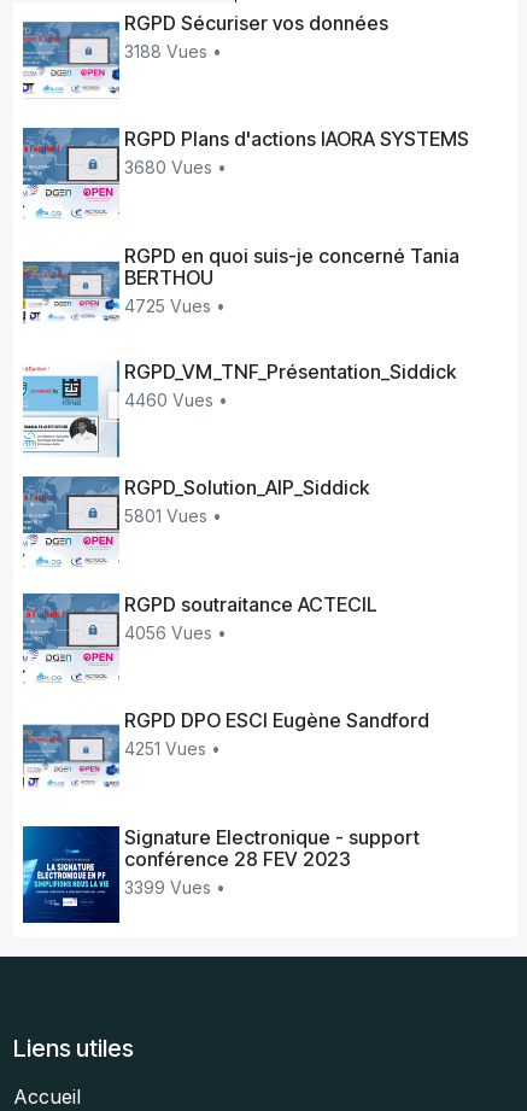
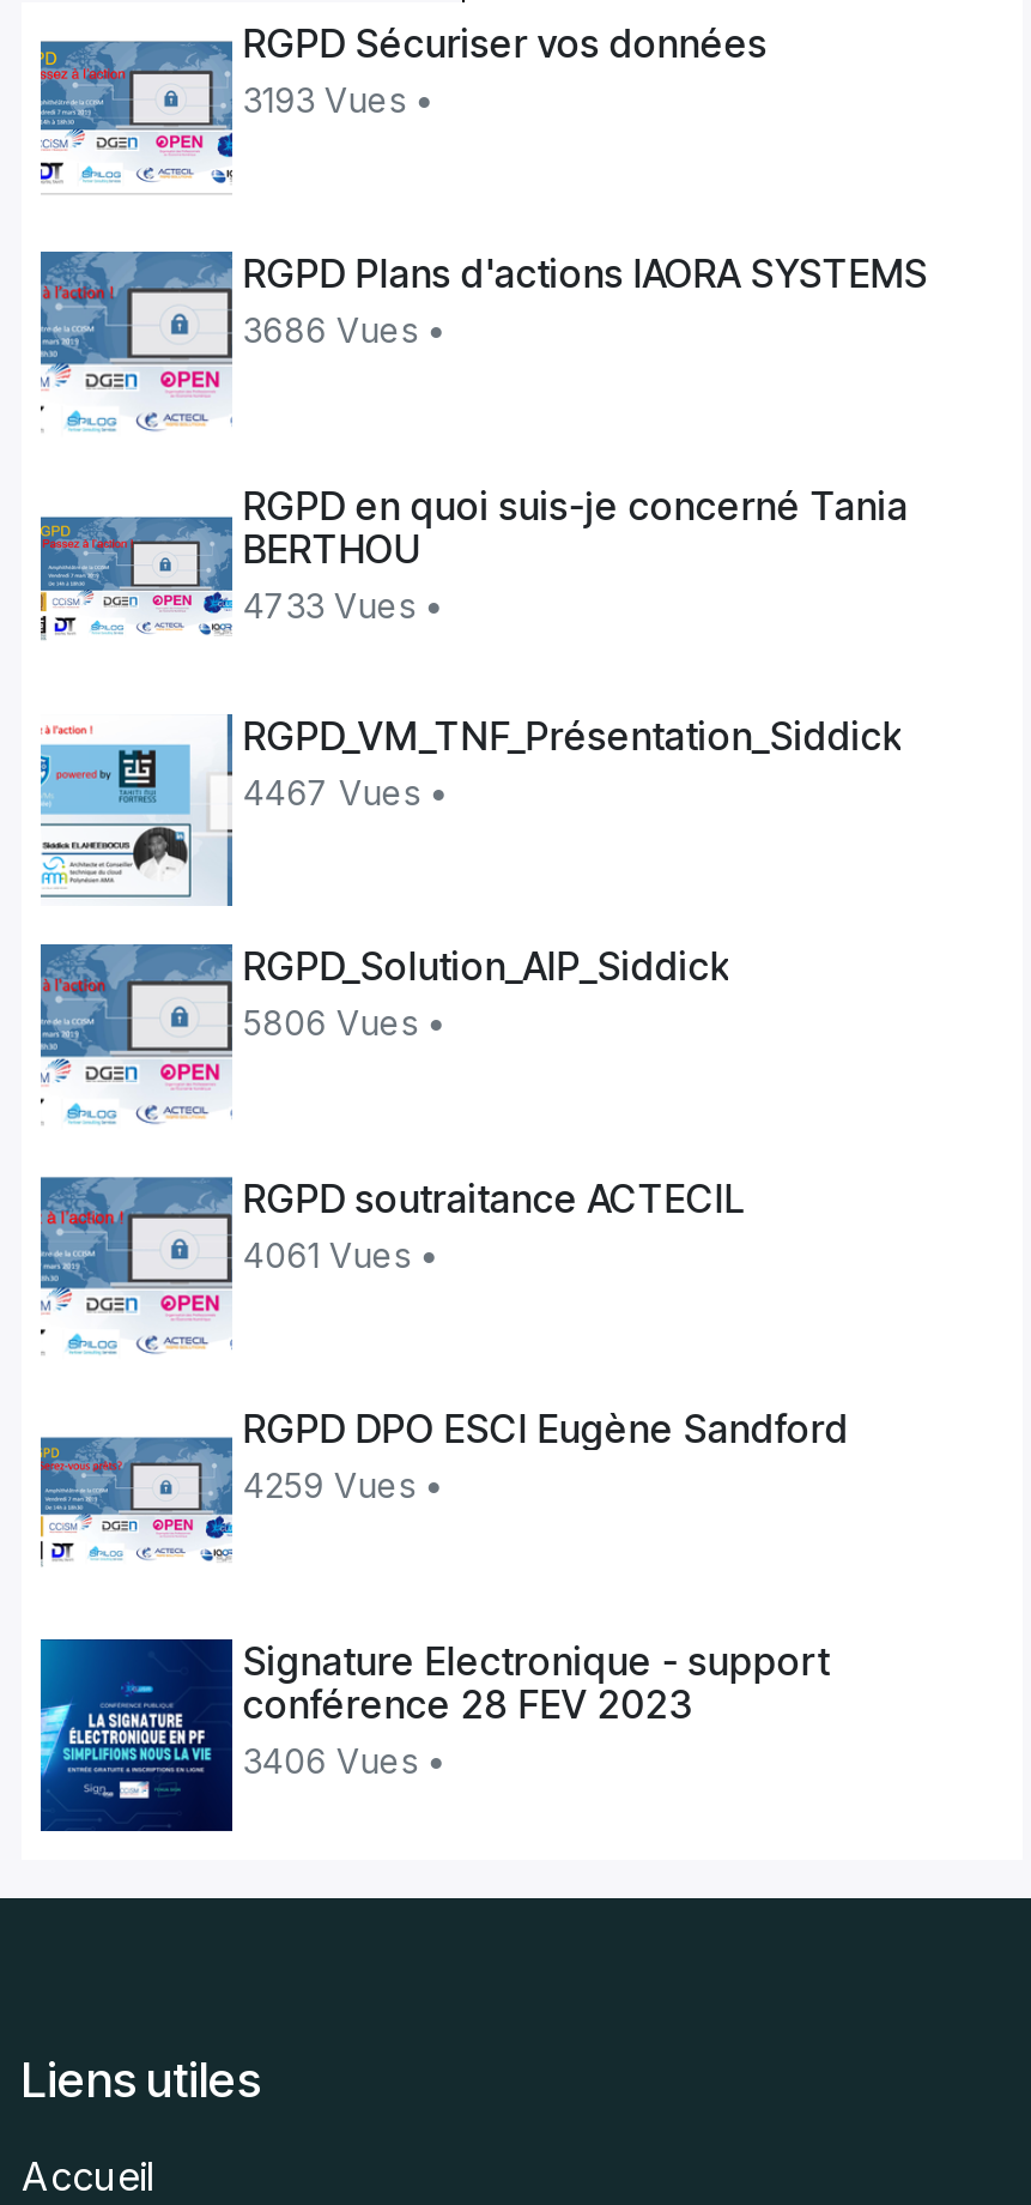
- 3188 Vues •
+ 3193 Vues •

- 3680 Vues •
+ 3686 Vues •

- 4725 Vues •
+ 4733 Vues •

- 4460 Vues •
+ 4467 Vues •

- 5801 Vues •
+ 5806 Vues •

- 4056 Vues •
+ 4061 Vues •

- 4251 Vues •
+ 4259 Vues •

- 3399 Vues •
+ 3406 Vues •
